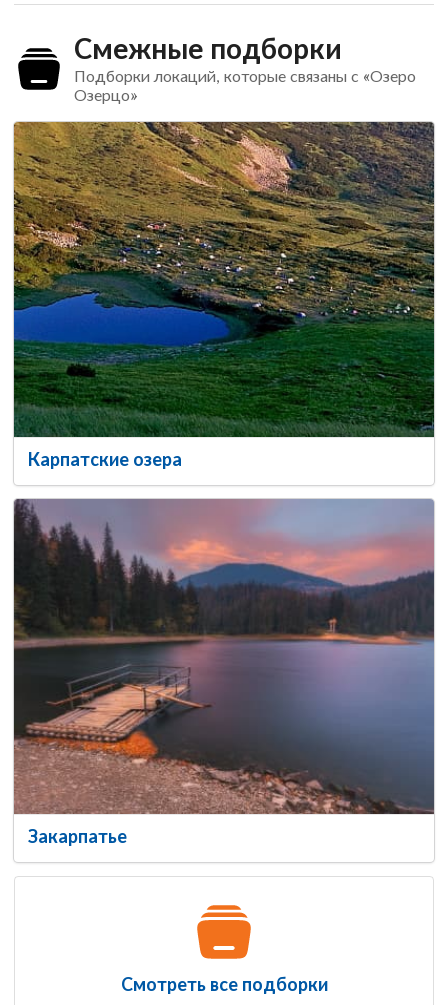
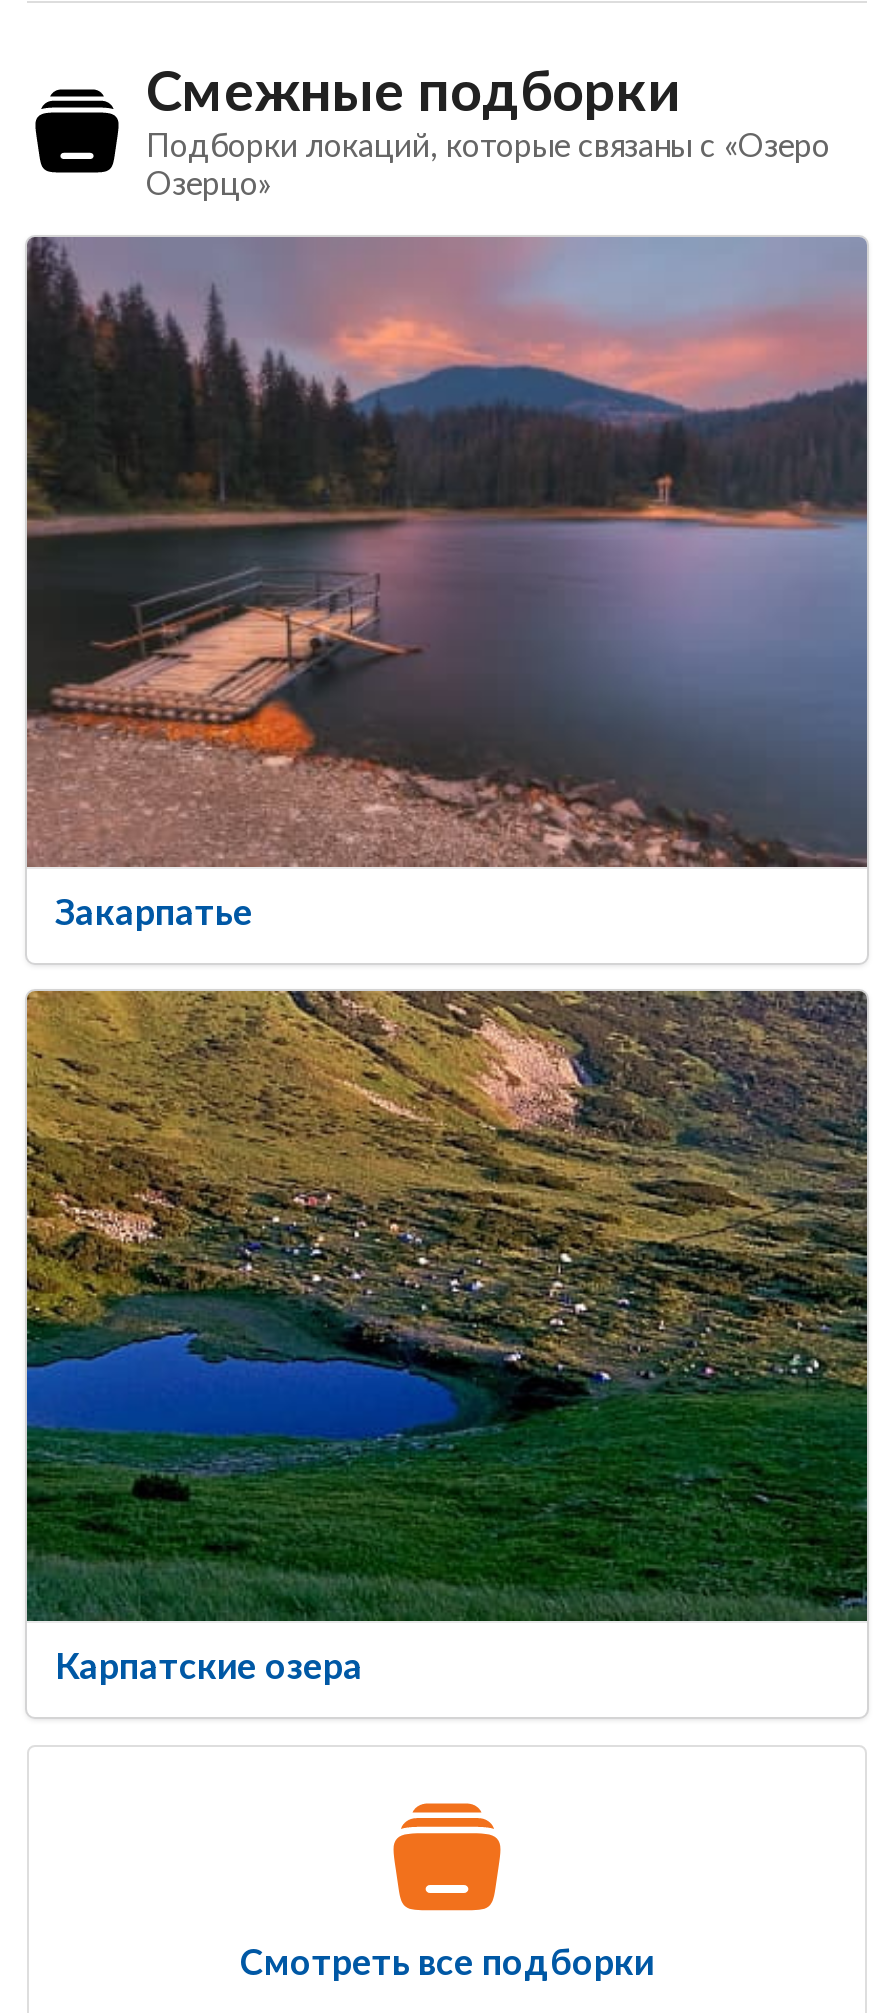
moved down: [image] | Карпатские озера

moved up: [image] | Закарпатье
